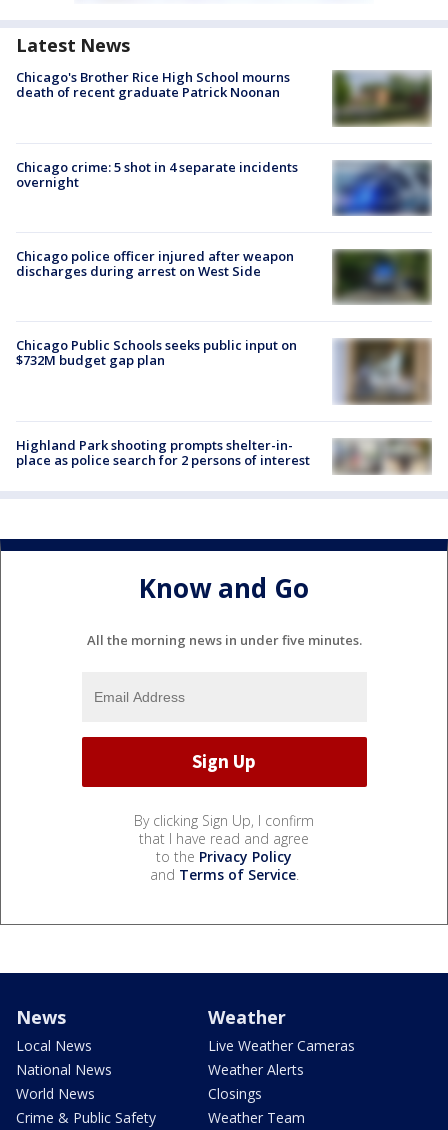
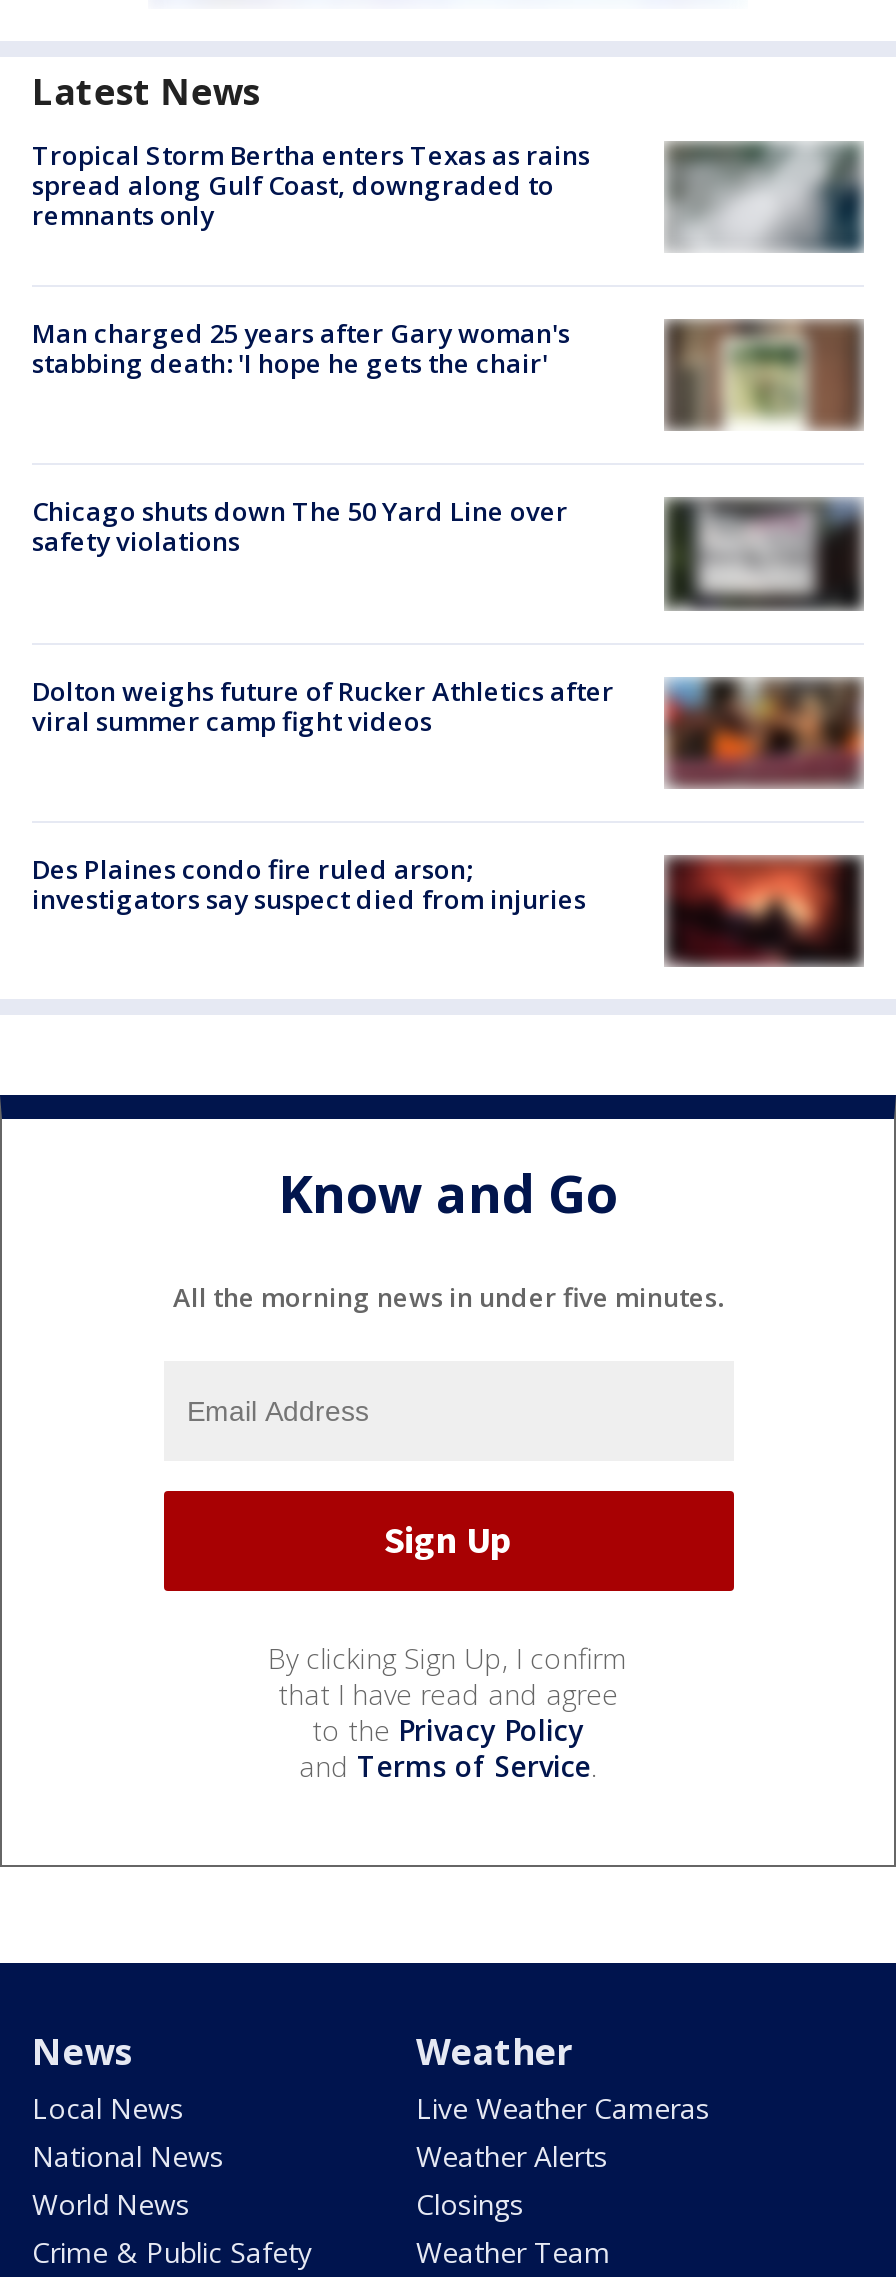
- Chicago's Brother Rice High School mourns
- death of recent graduate Patrick Noonan
+ Tropical Storm Bertha enters Texas as rains
+ spread along Gulf Coast, downgraded to
+ remnants only

- [image]
+ [image]

- Chicago crime: 5 shot in 4 separate incidents
- overnight
+ Man charged 25 years after Gary woman's
+ stabbing death: 'I hope he gets the chair'

- [image]
+ [image]

- Chicago police officer injured after weapon
- discharges during arrest on West Side
+ Chicago shuts down The 50 Yard Line over
+ safety violations

- [image]
+ [image]

- [image]
- Chicago Public Schools seeks public input on
- $732M budget gap plan
+ [image]
+ Dolton weighs future of Rucker Athletics after
+ viral summer camp fight videos

- [image]
- Highland Park shooting prompts shelter-in-
- place as police search for 2 persons of interest
+ [image]
+ Des Plaines condo fire ruled arson;
+ investigators say suspect died from injuries
